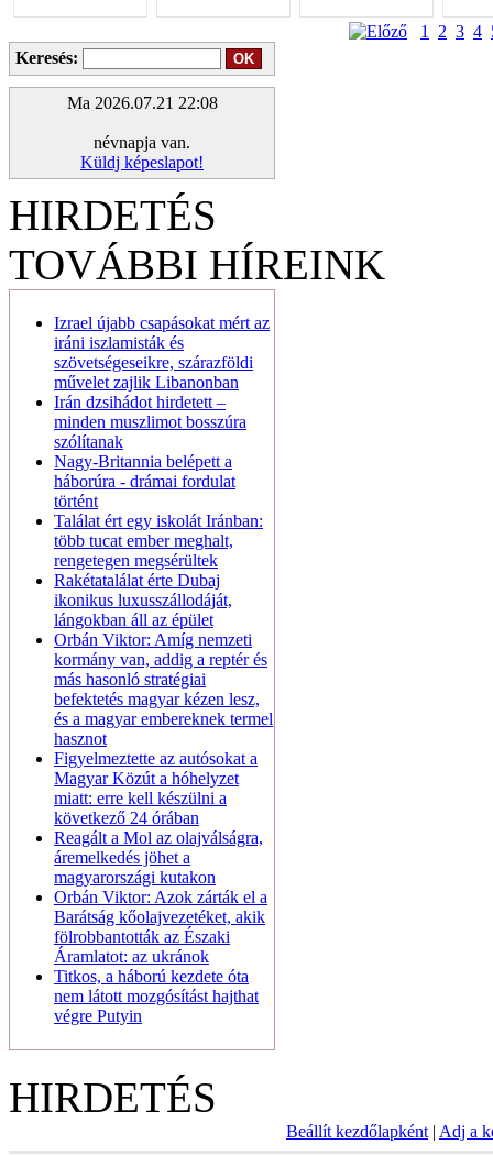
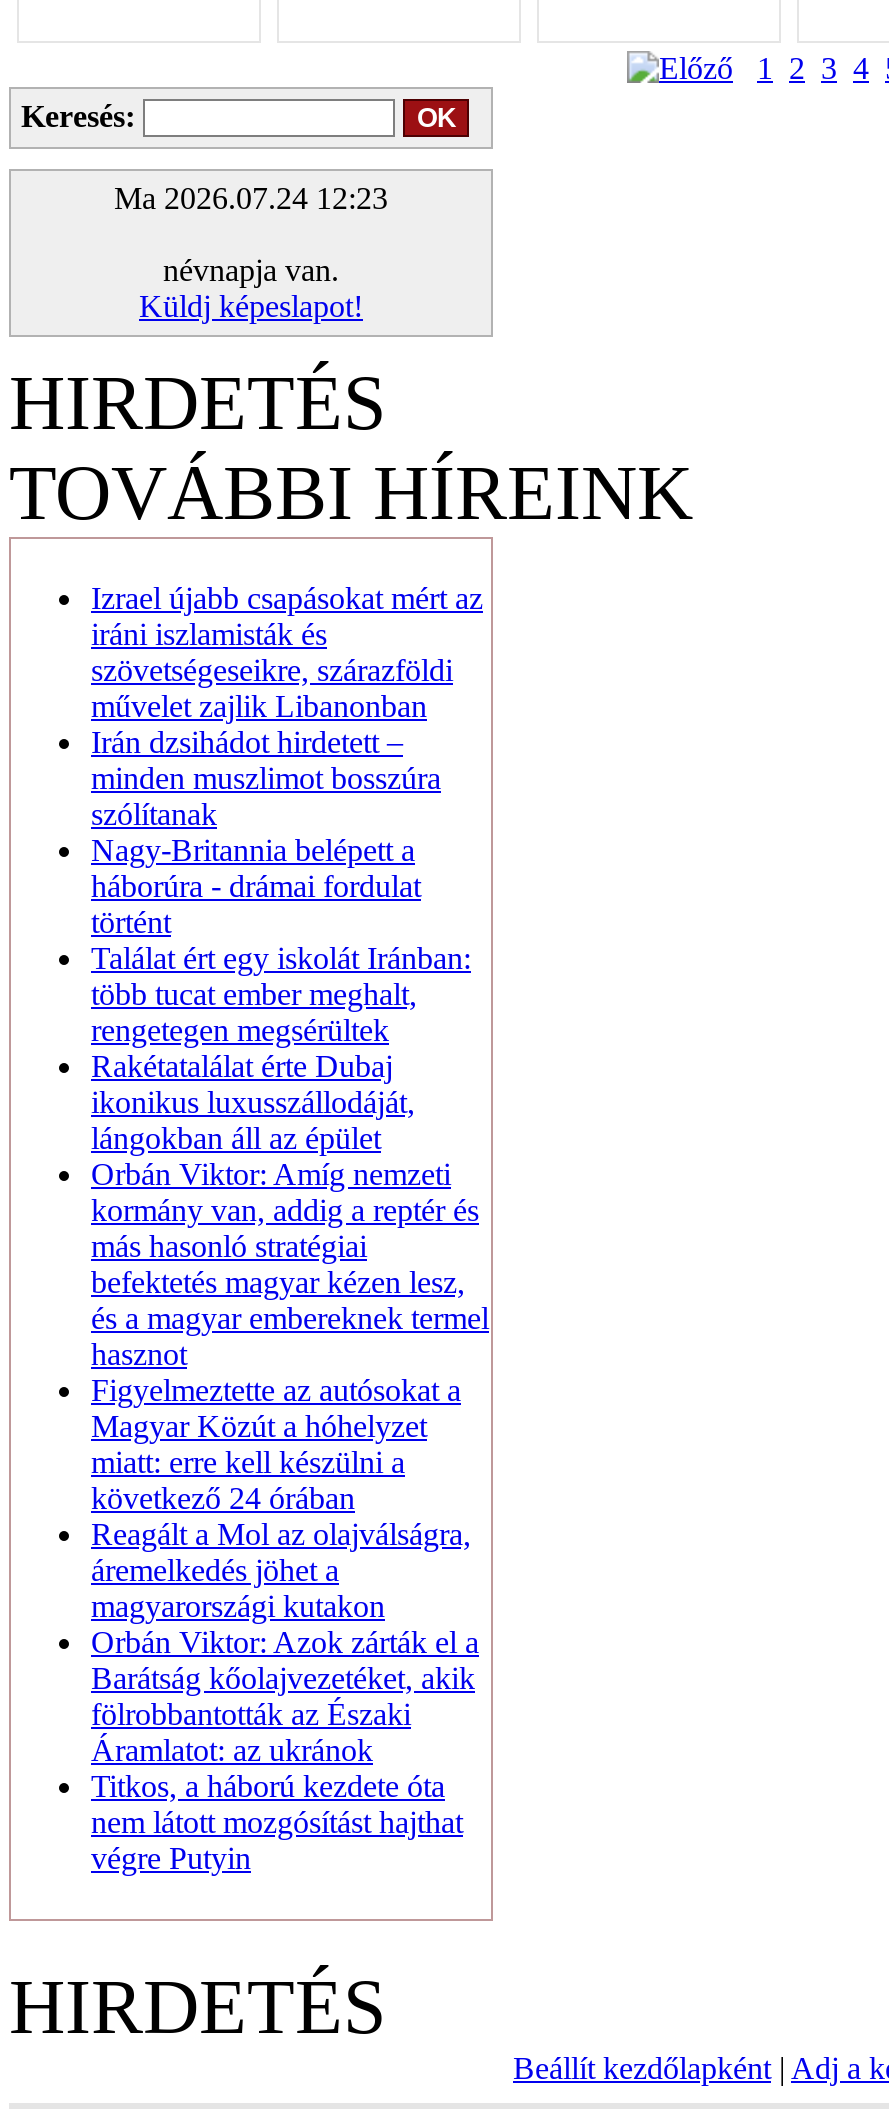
- Ma 2026.07.21 22:08
+ Ma 2026.07.24 12:23
